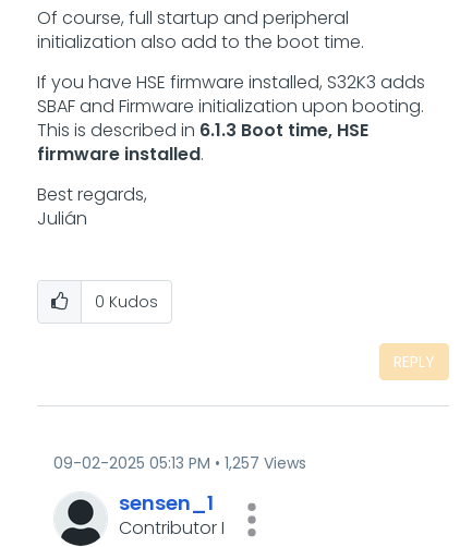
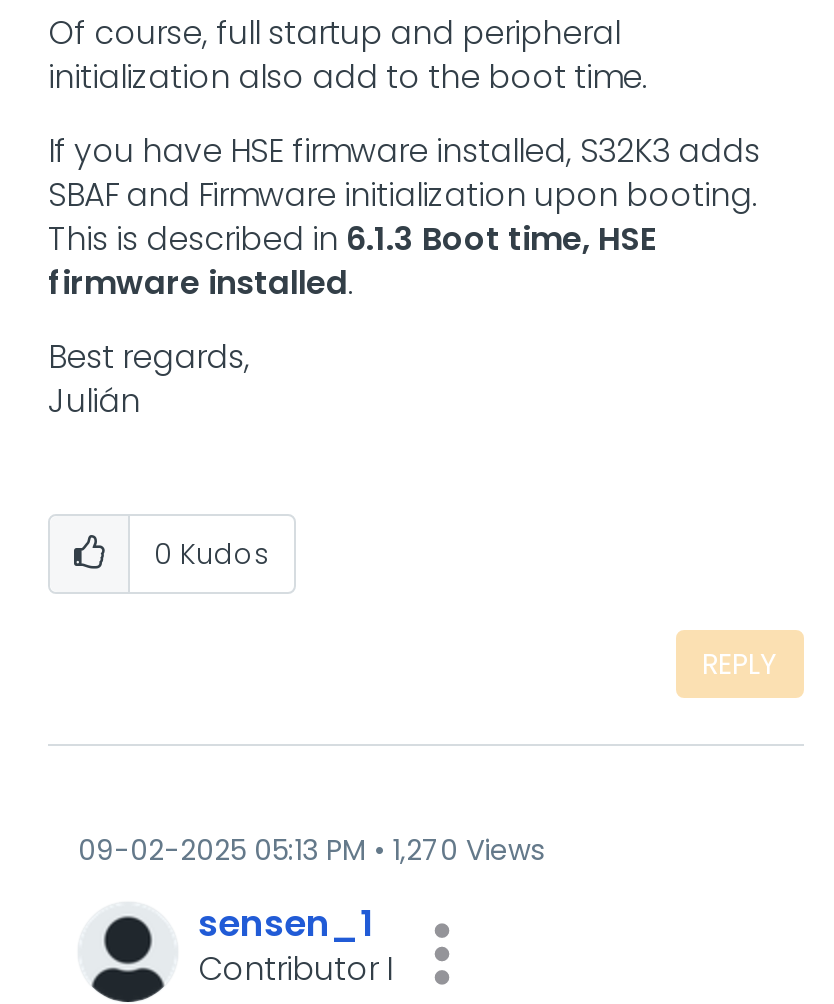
- 09-02-2025 05:13 PM 1,257 Views
+ 09-02-2025 05:13 PM 1,270 Views
